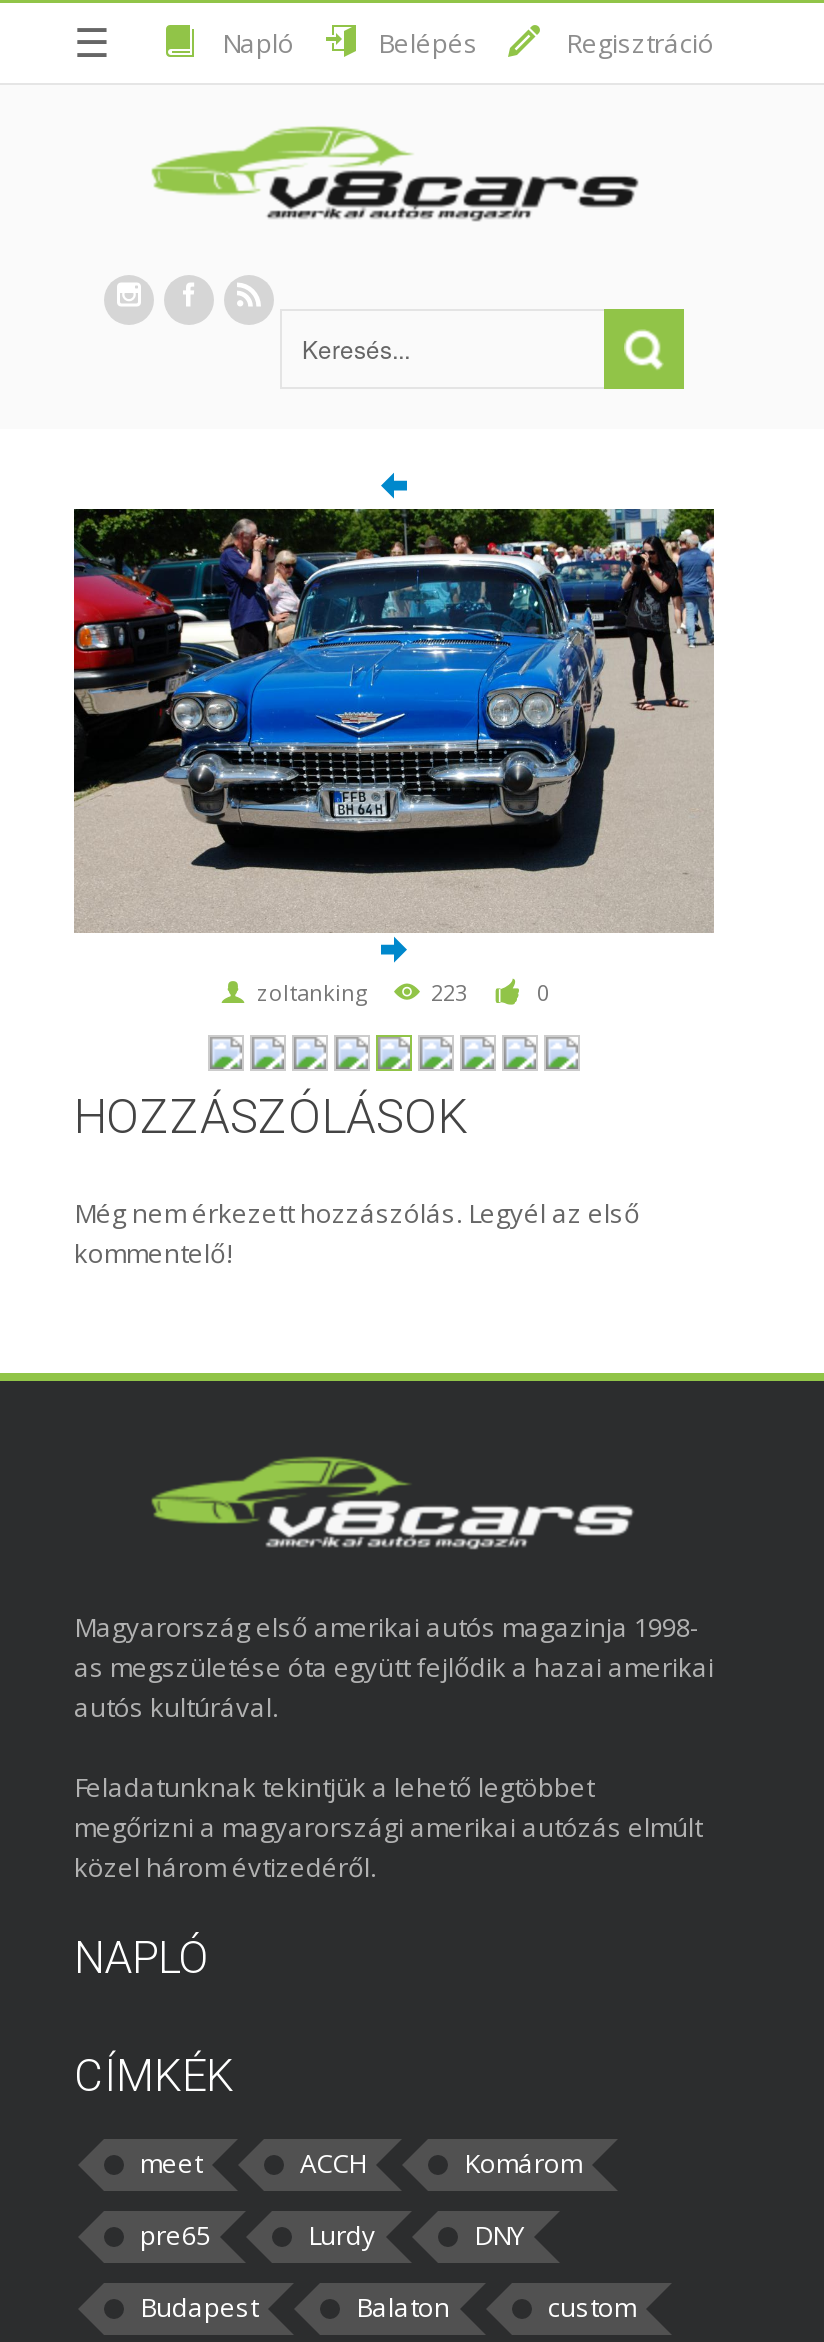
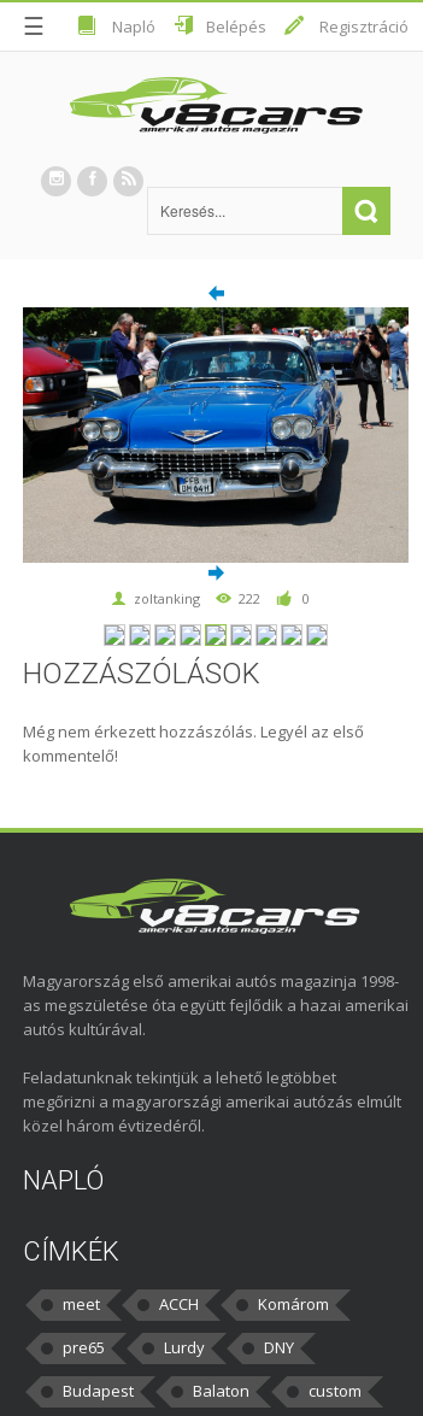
- 223
+ 222
